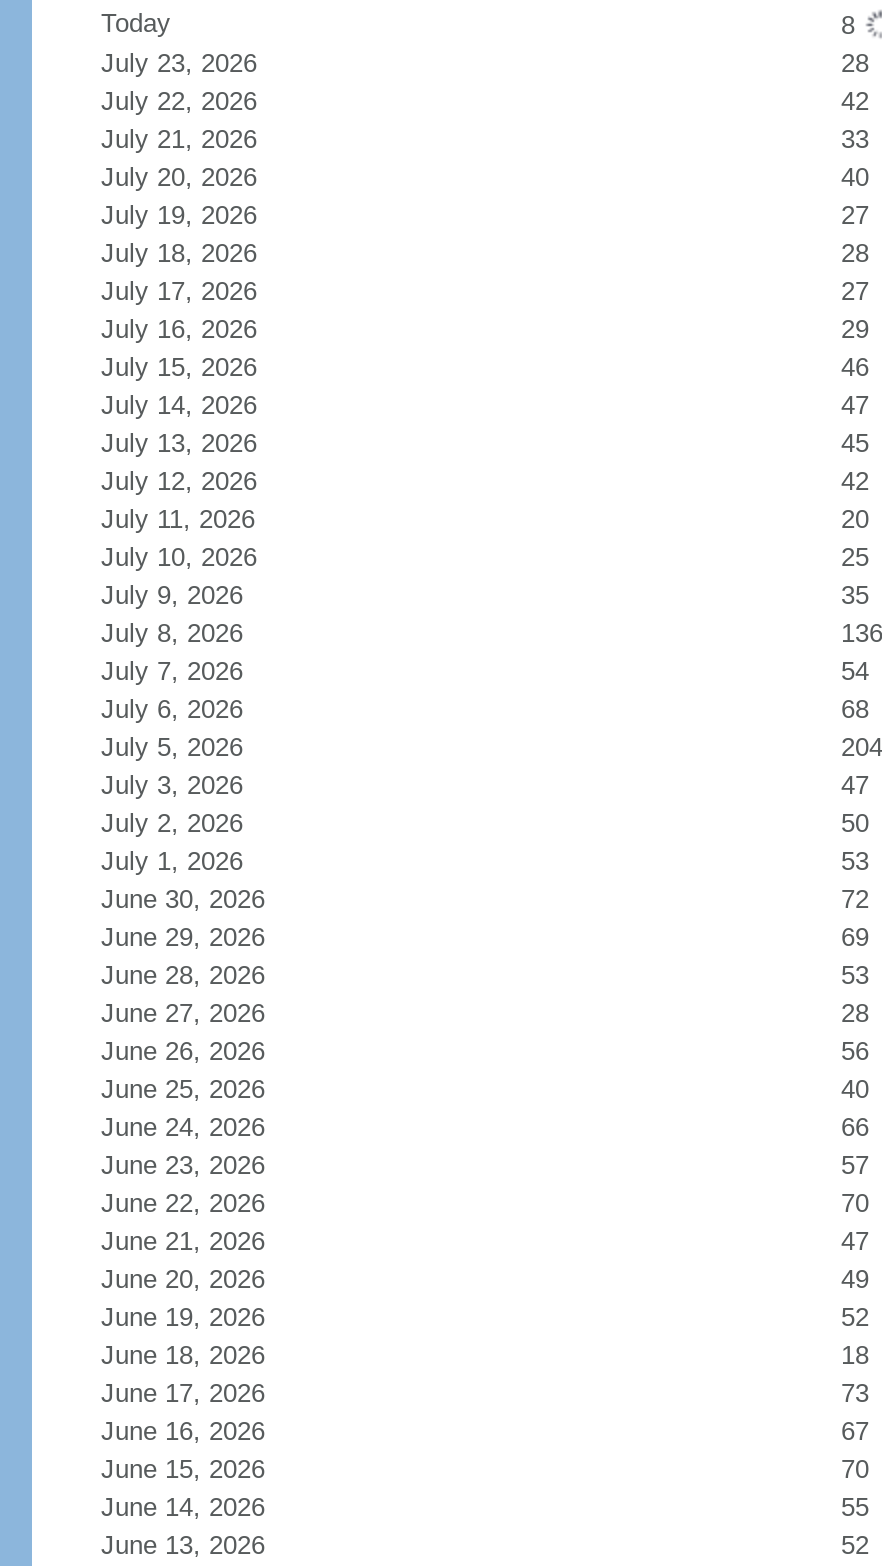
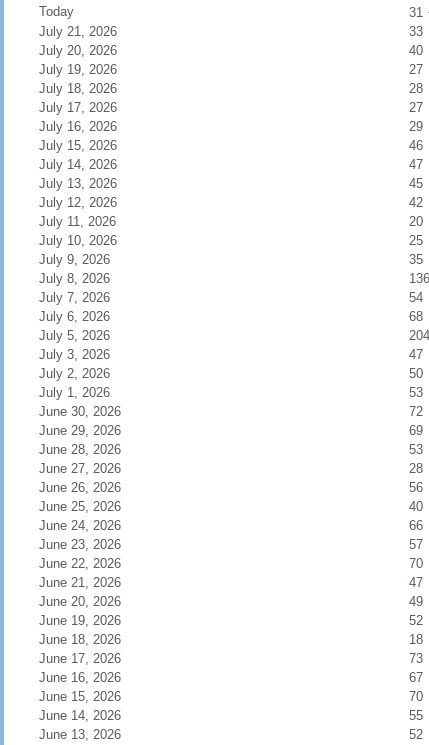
- 8
- July 23, 2026
- 28
- July 22, 2026
- 42
+ 31
